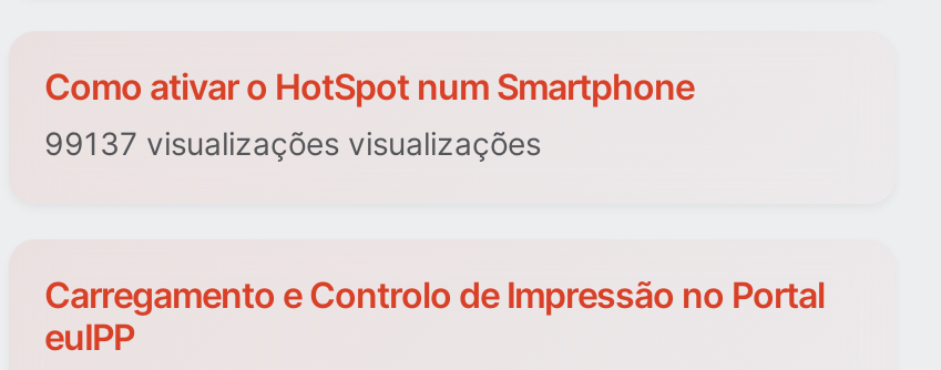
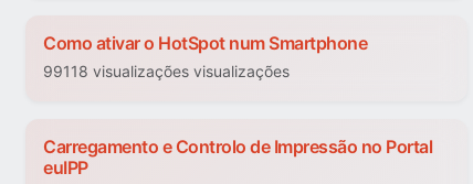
- 99137 visualizações visualizações
+ 99118 visualizações visualizações
